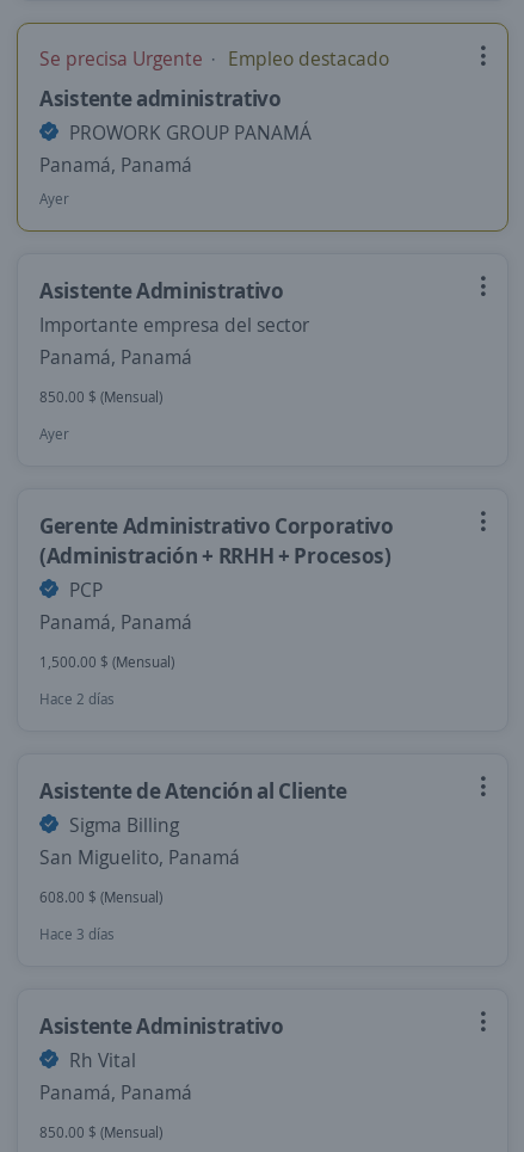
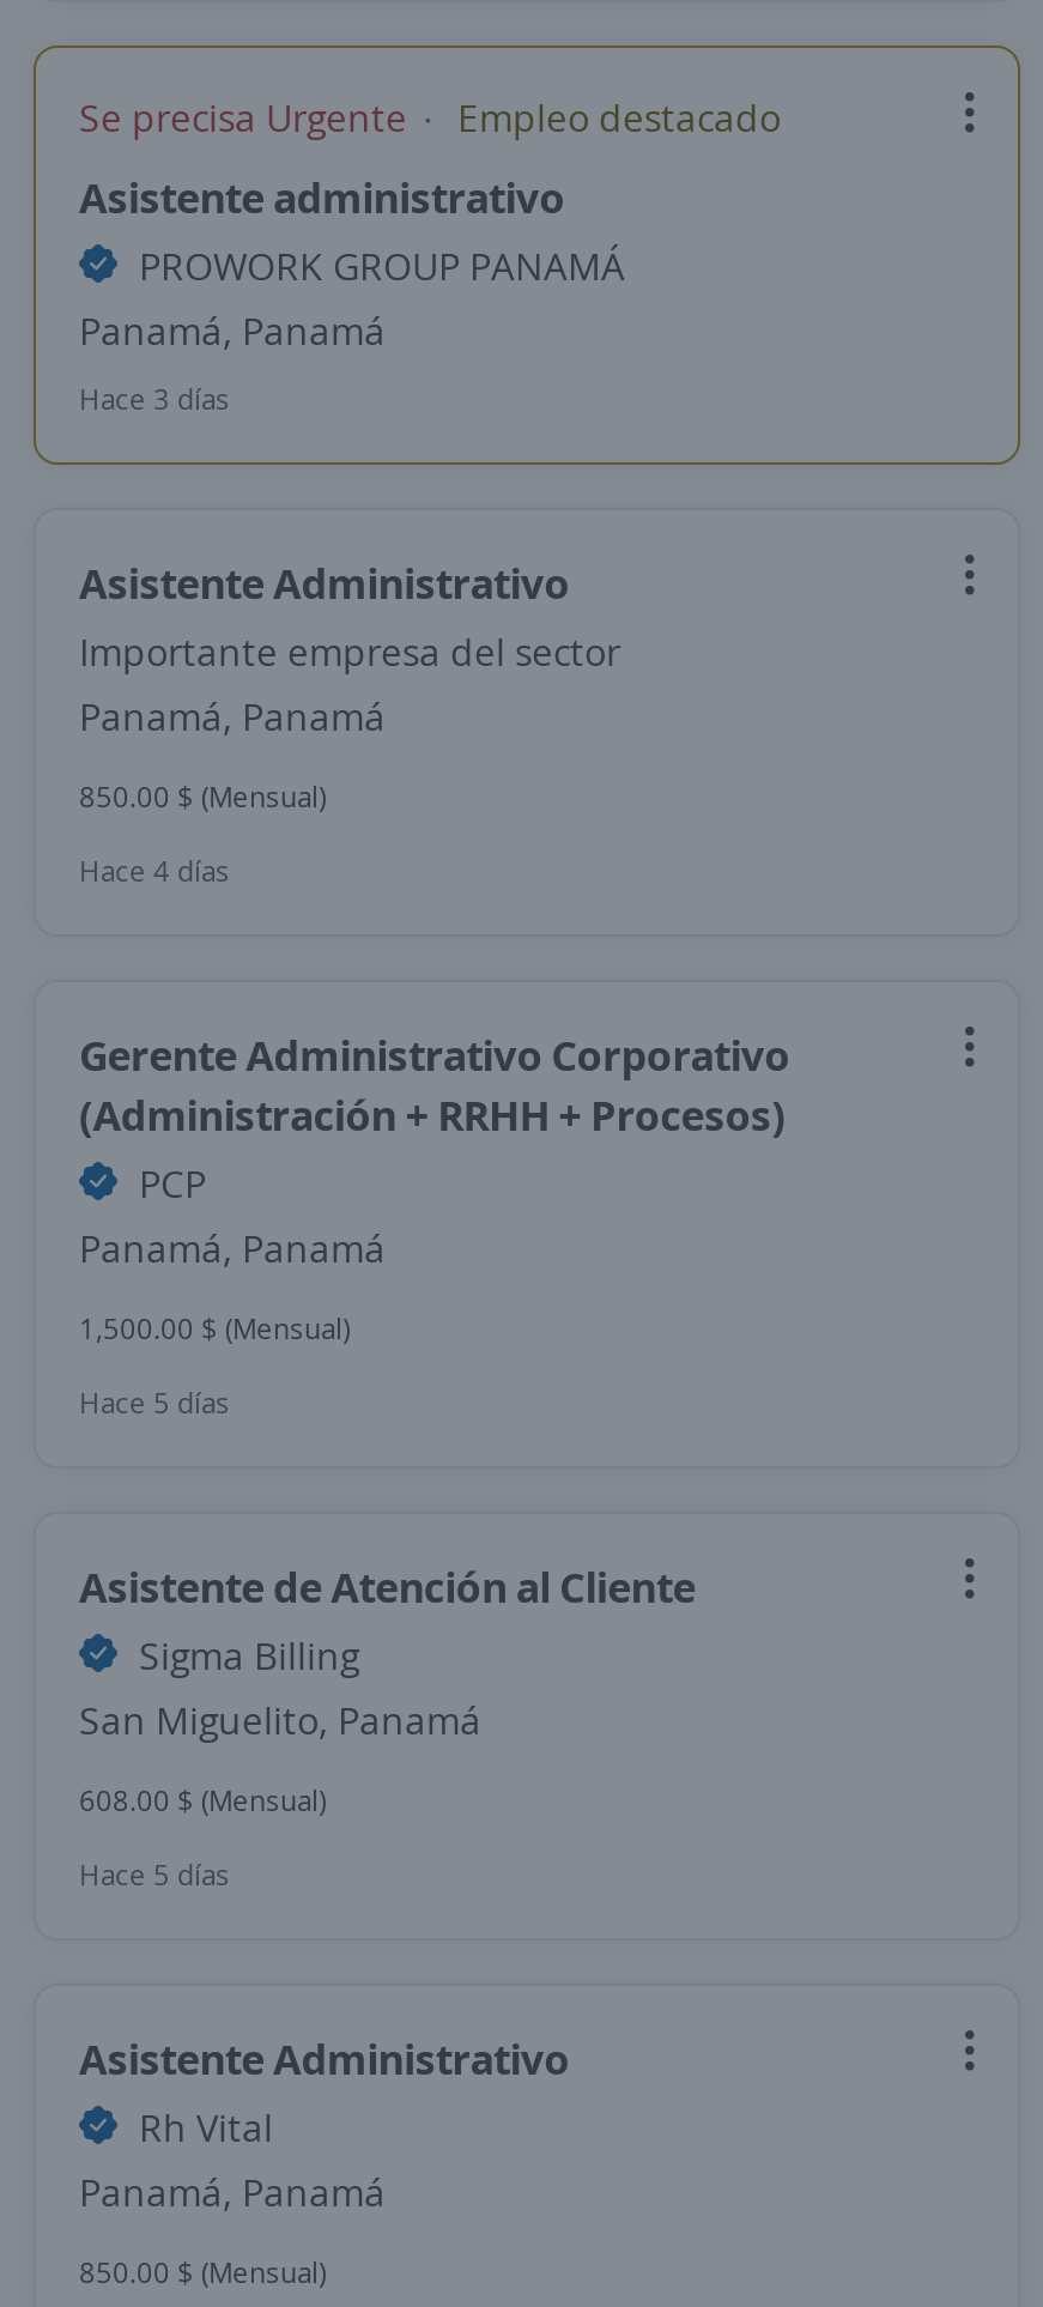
- Ayer
+ Hace 3 días

- Ayer
+ Hace 4 días

- Hace 2 días
+ Hace 5 días

- Hace 3 días
+ Hace 5 días
